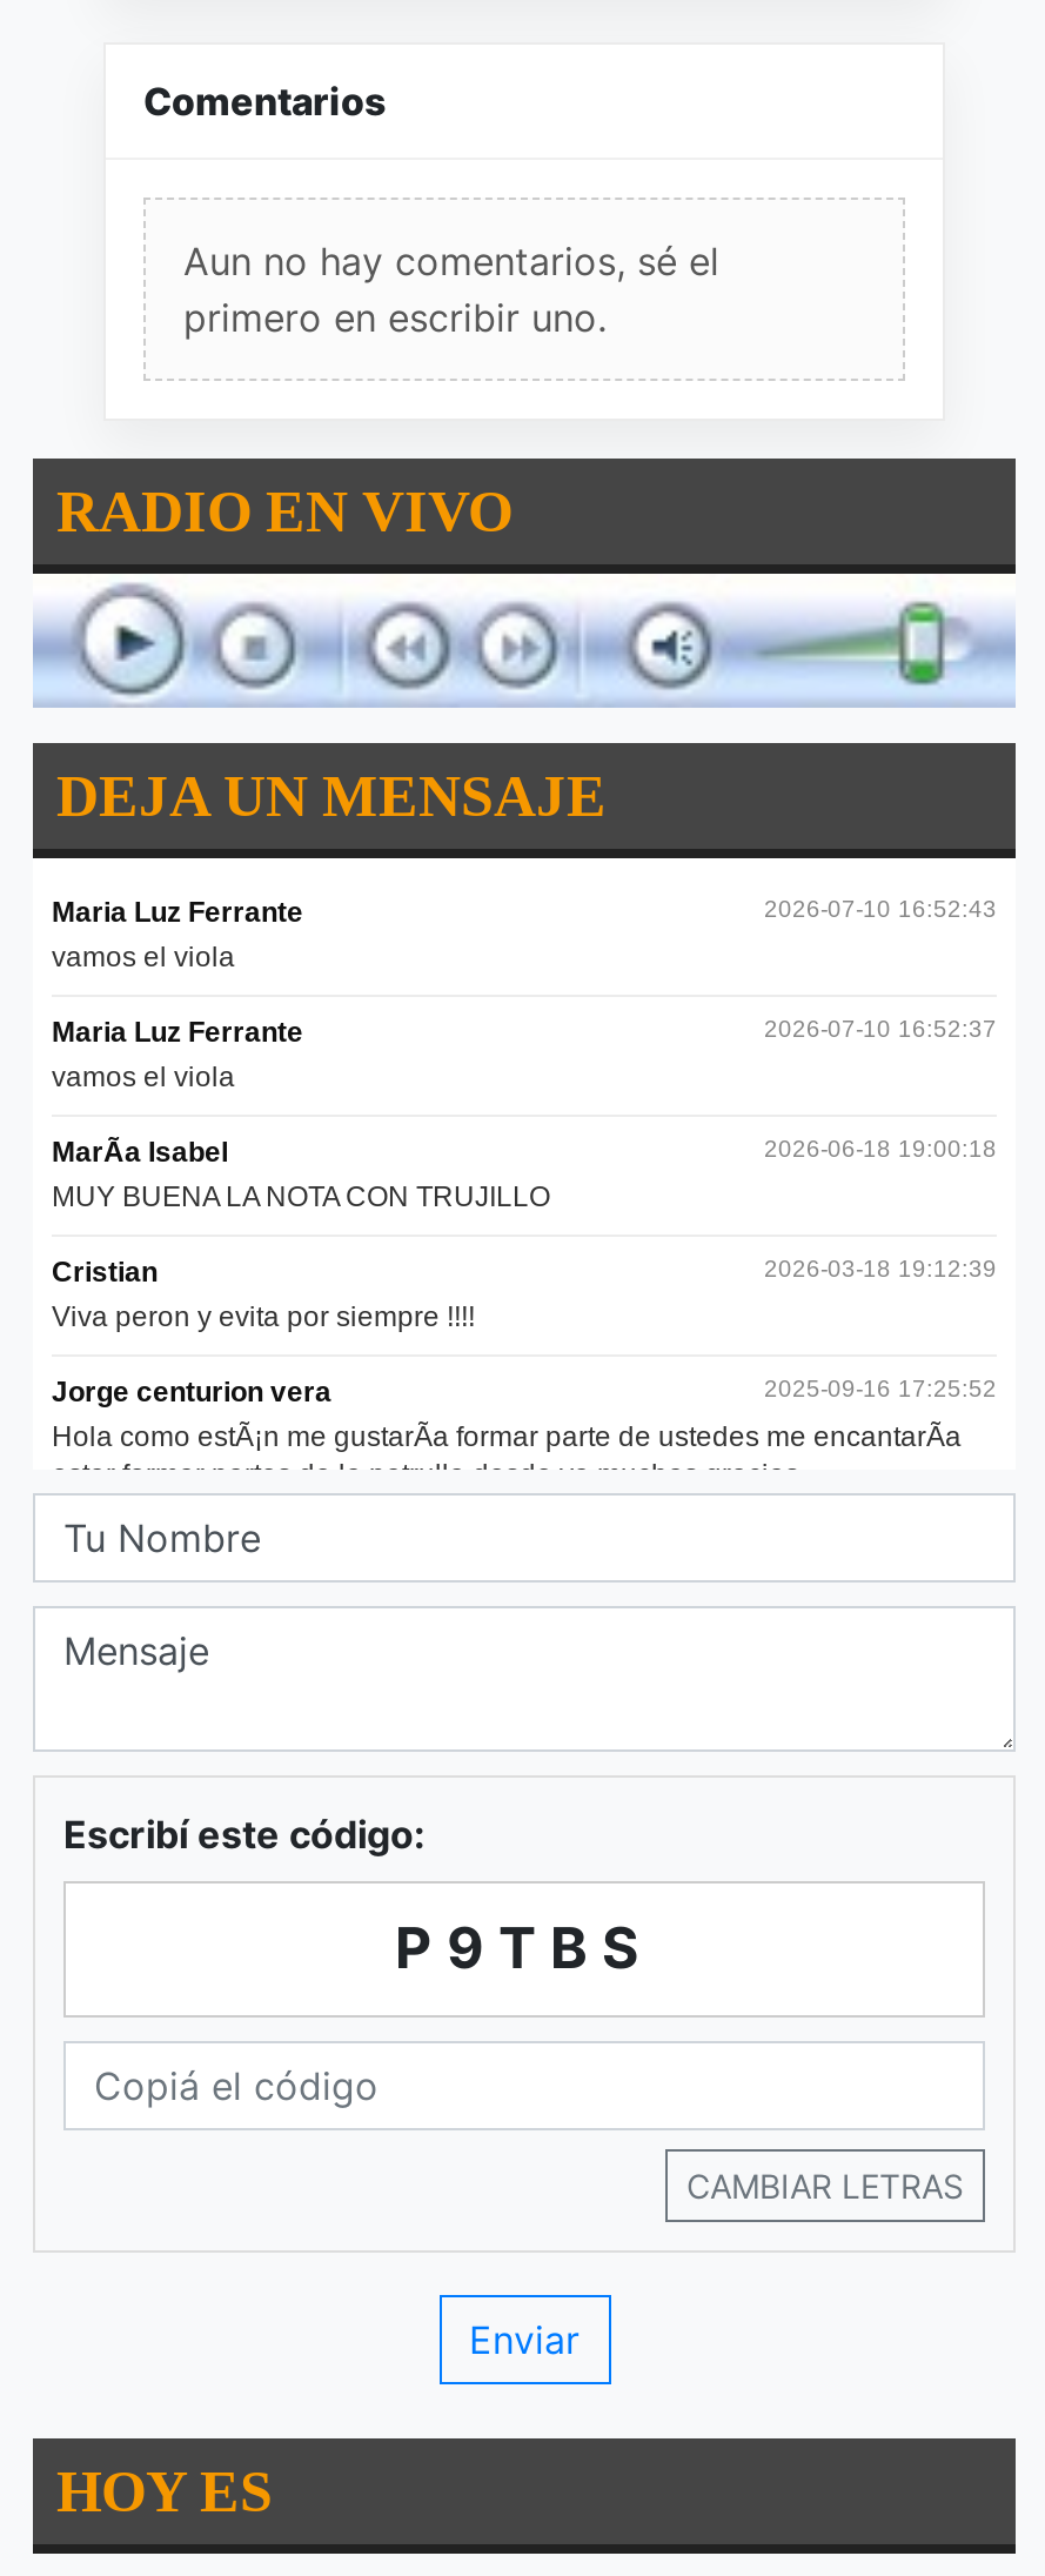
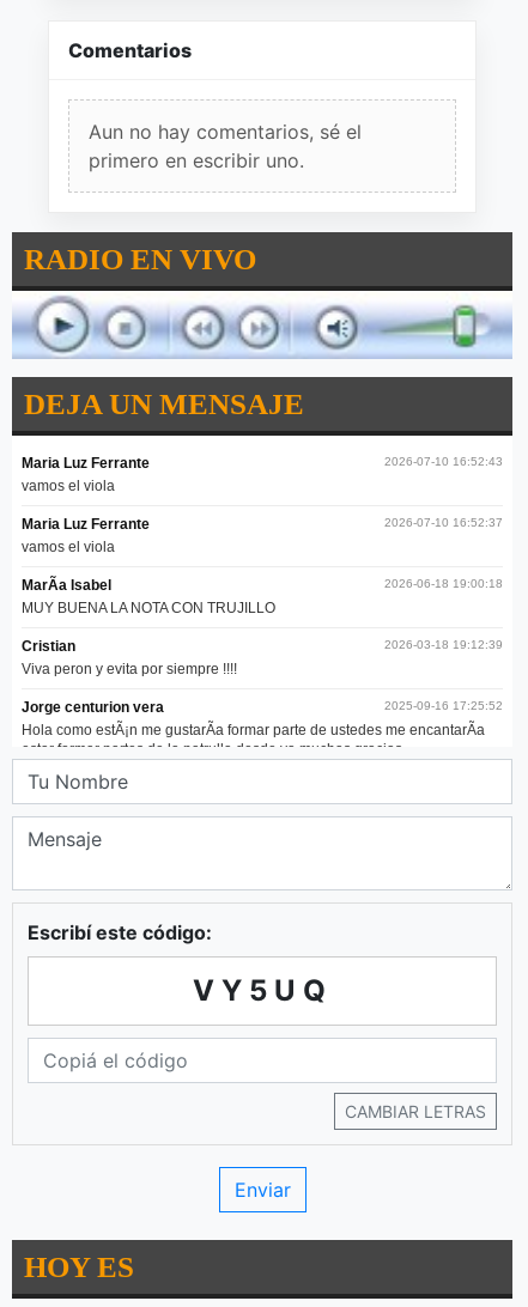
- P9TBS
+ VY5UQ
